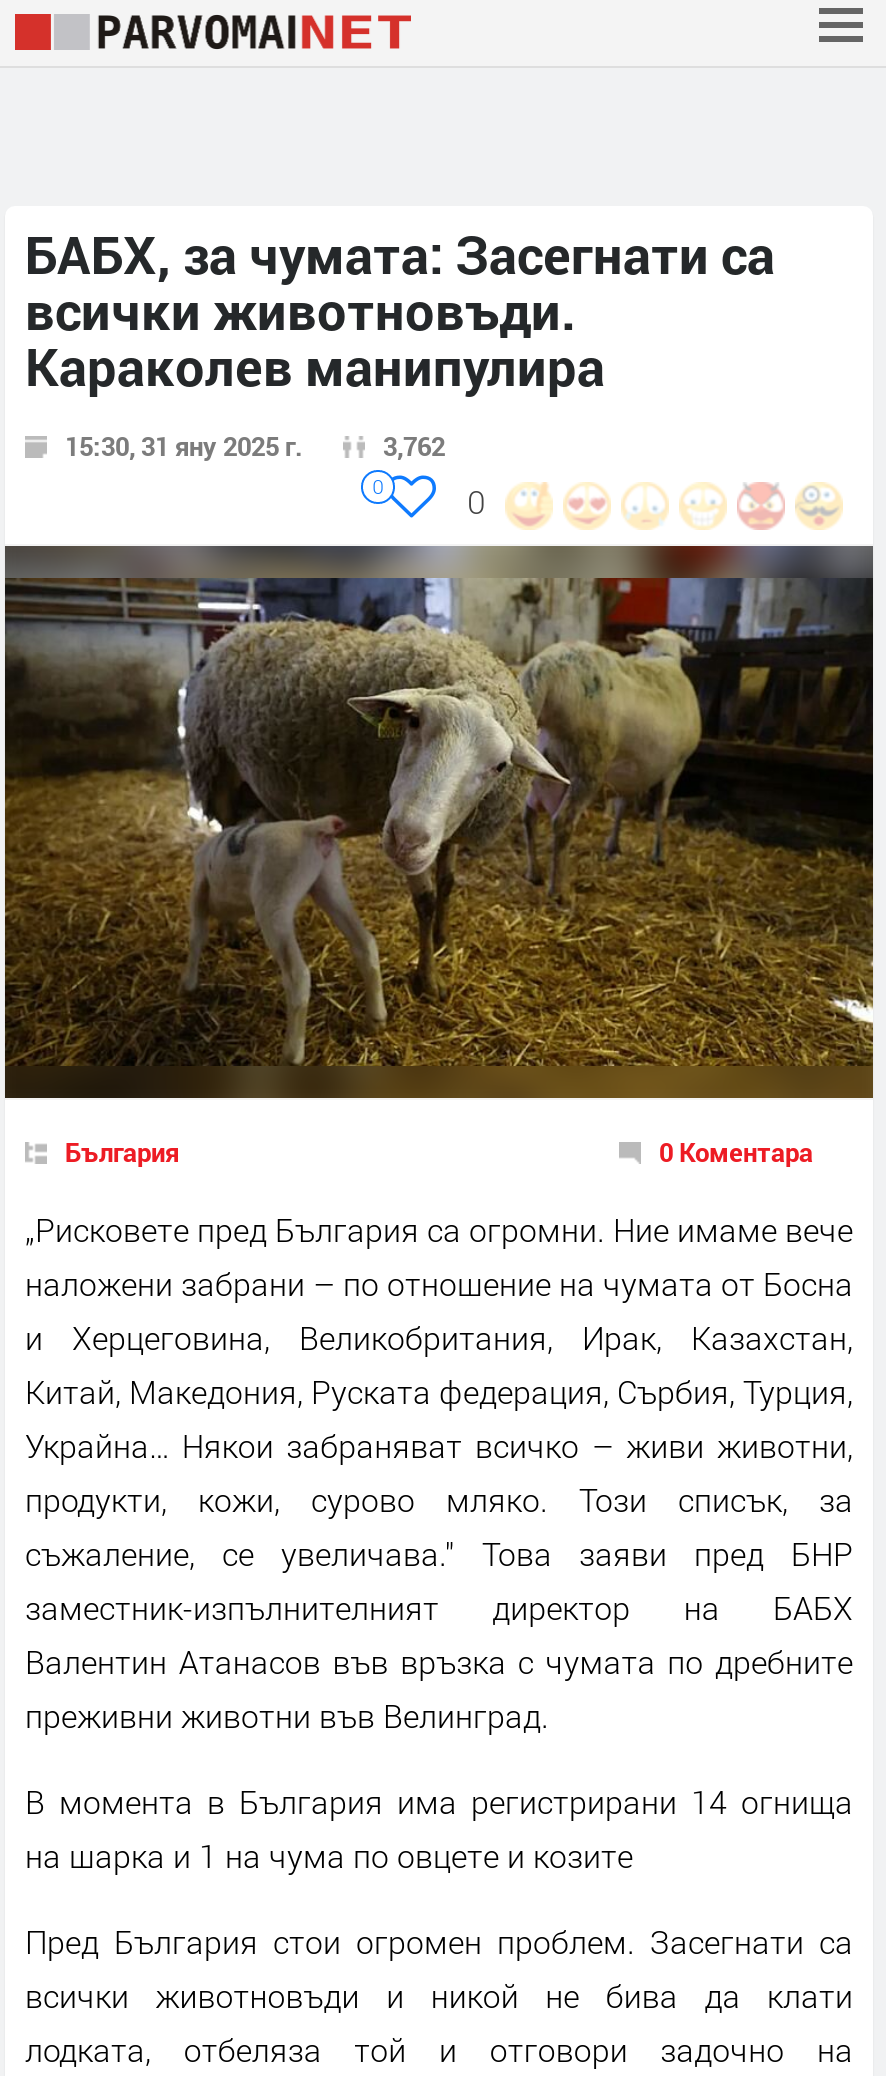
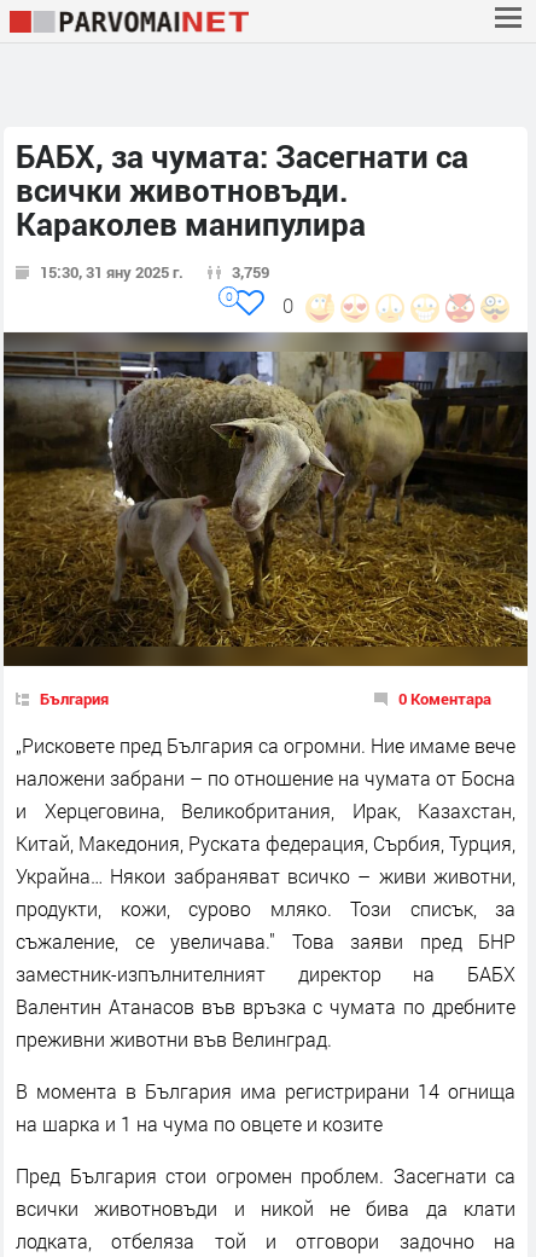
- 3,762
+ 3,759
